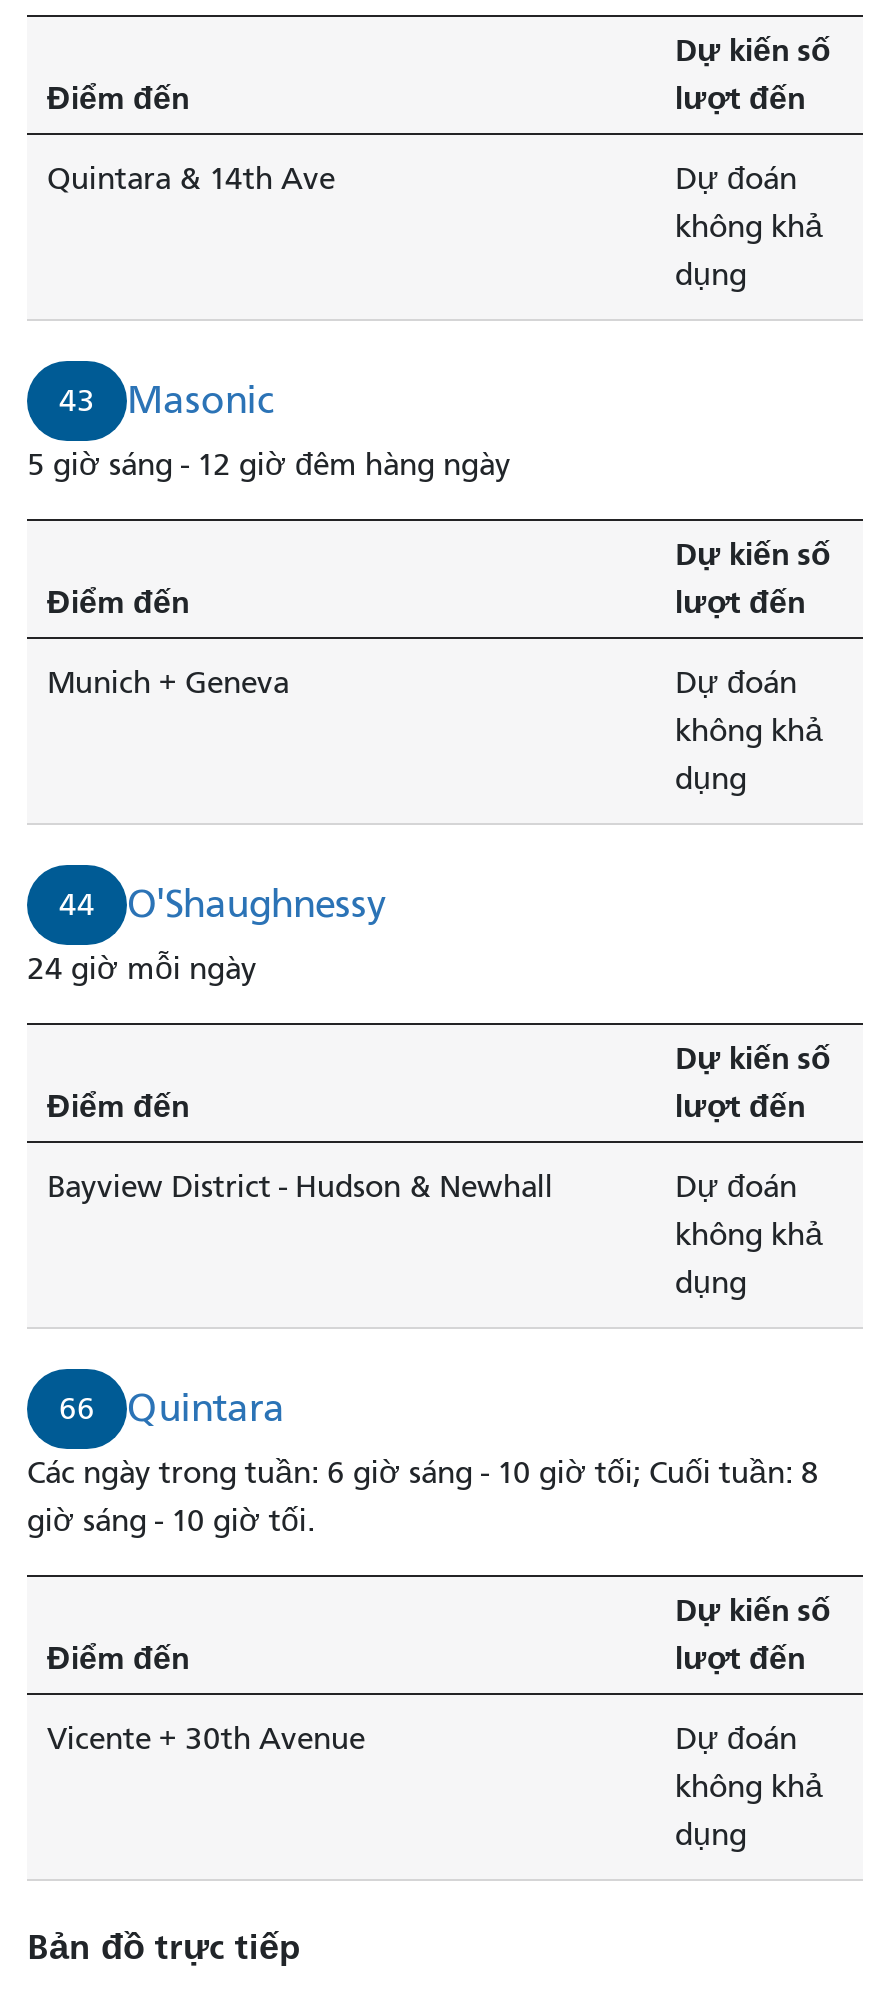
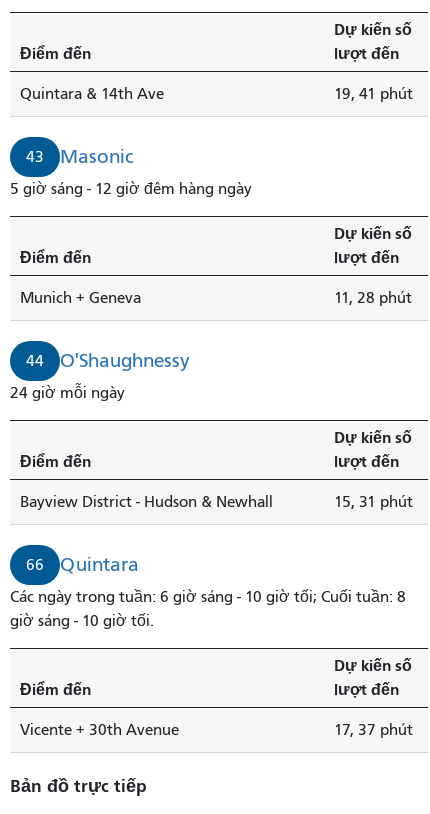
- Dự đoán
- không khả
- dụng
+ 19, 41 phút

- Dự đoán
- không khả
- dụng
+ 11, 28 phút

- Dự đoán
- không khả
- dụng
+ 15, 31 phút

- Dự đoán
- không khả
- dụng
+ 17, 37 phút
